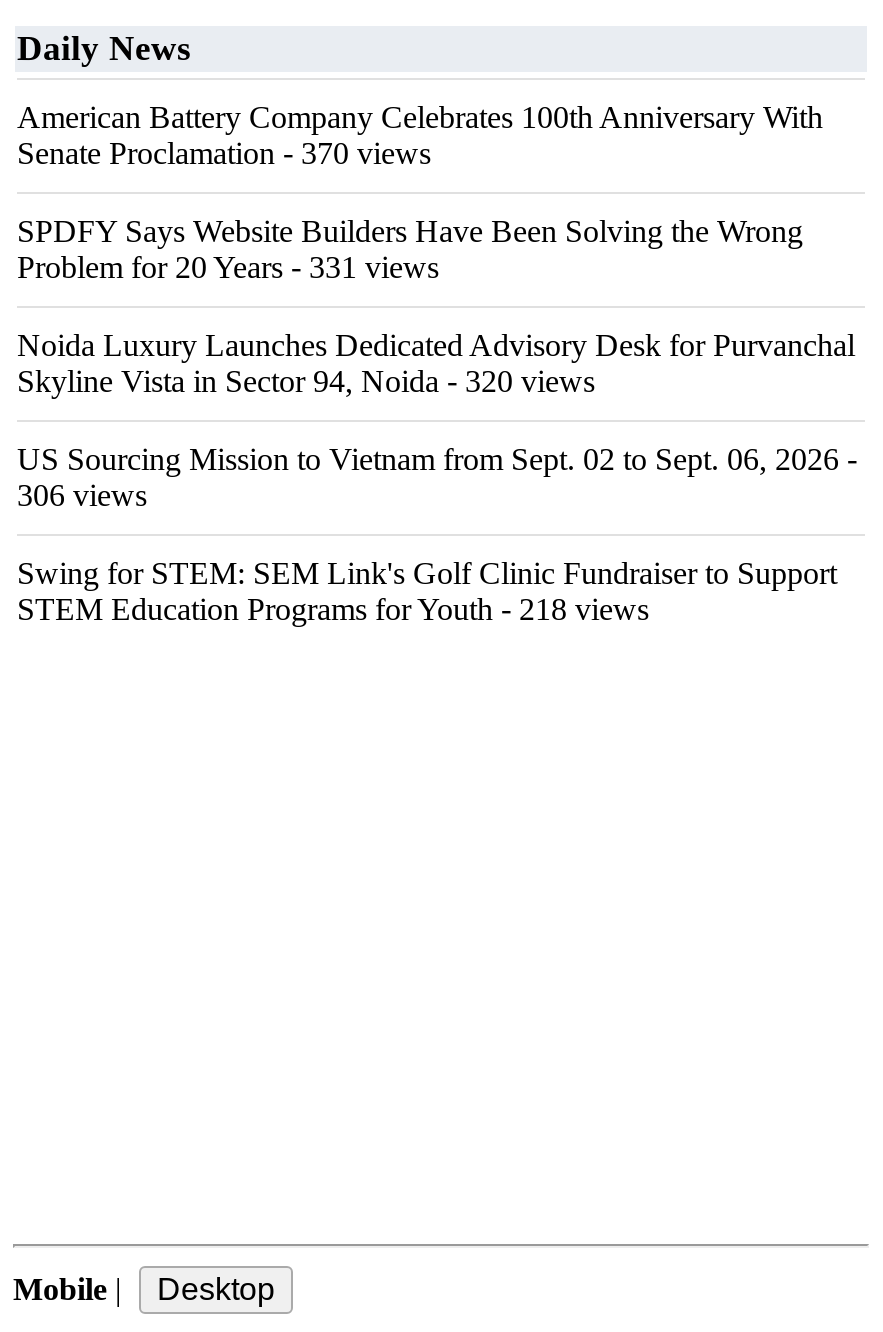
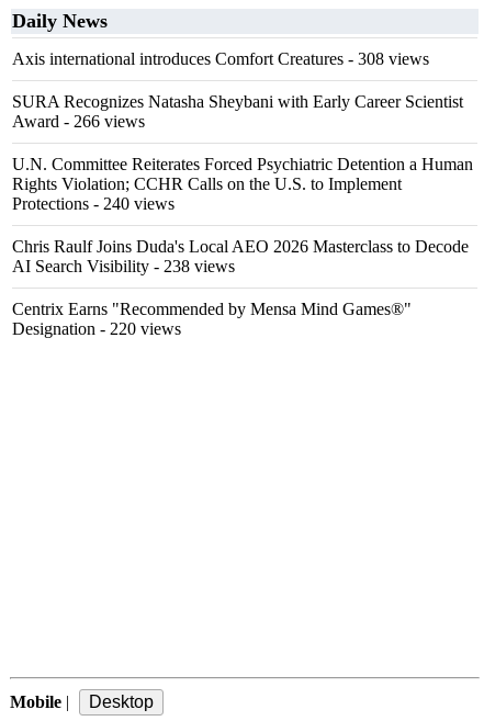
- American Battery Company Celebrates 100th Anniversary With
- Senate Proclamation - 370 views
+ Axis international introduces Comfort Creatures - 308 views

- SPDFY Says Website Builders Have Been Solving the Wrong
- Problem for 20 Years - 331 views
+ SURA Recognizes Natasha Sheybani with Early Career Scientist
+ Award - 266 views

- Noida Luxury Launches Dedicated Advisory Desk for Purvanchal
- Skyline Vista in Sector 94, Noida - 320 views
+ U.N. Committee Reiterates Forced Psychiatric Detention a Human
+ Rights Violation; CCHR Calls on the U.S. to Implement
+ Protections - 240 views

- US Sourcing Mission to Vietnam from Sept. 02 to Sept. 06, 2026 -
- 306 views
+ Chris Raulf Joins Duda's Local AEO 2026 Masterclass to Decode
+ AI Search Visibility - 238 views

- Swing for STEM: SEM Link's Golf Clinic Fundraiser to Support
- STEM Education Programs for Youth - 218 views
+ Centrix Earns "Recommended by Mensa Mind Games®"
+ Designation - 220 views
